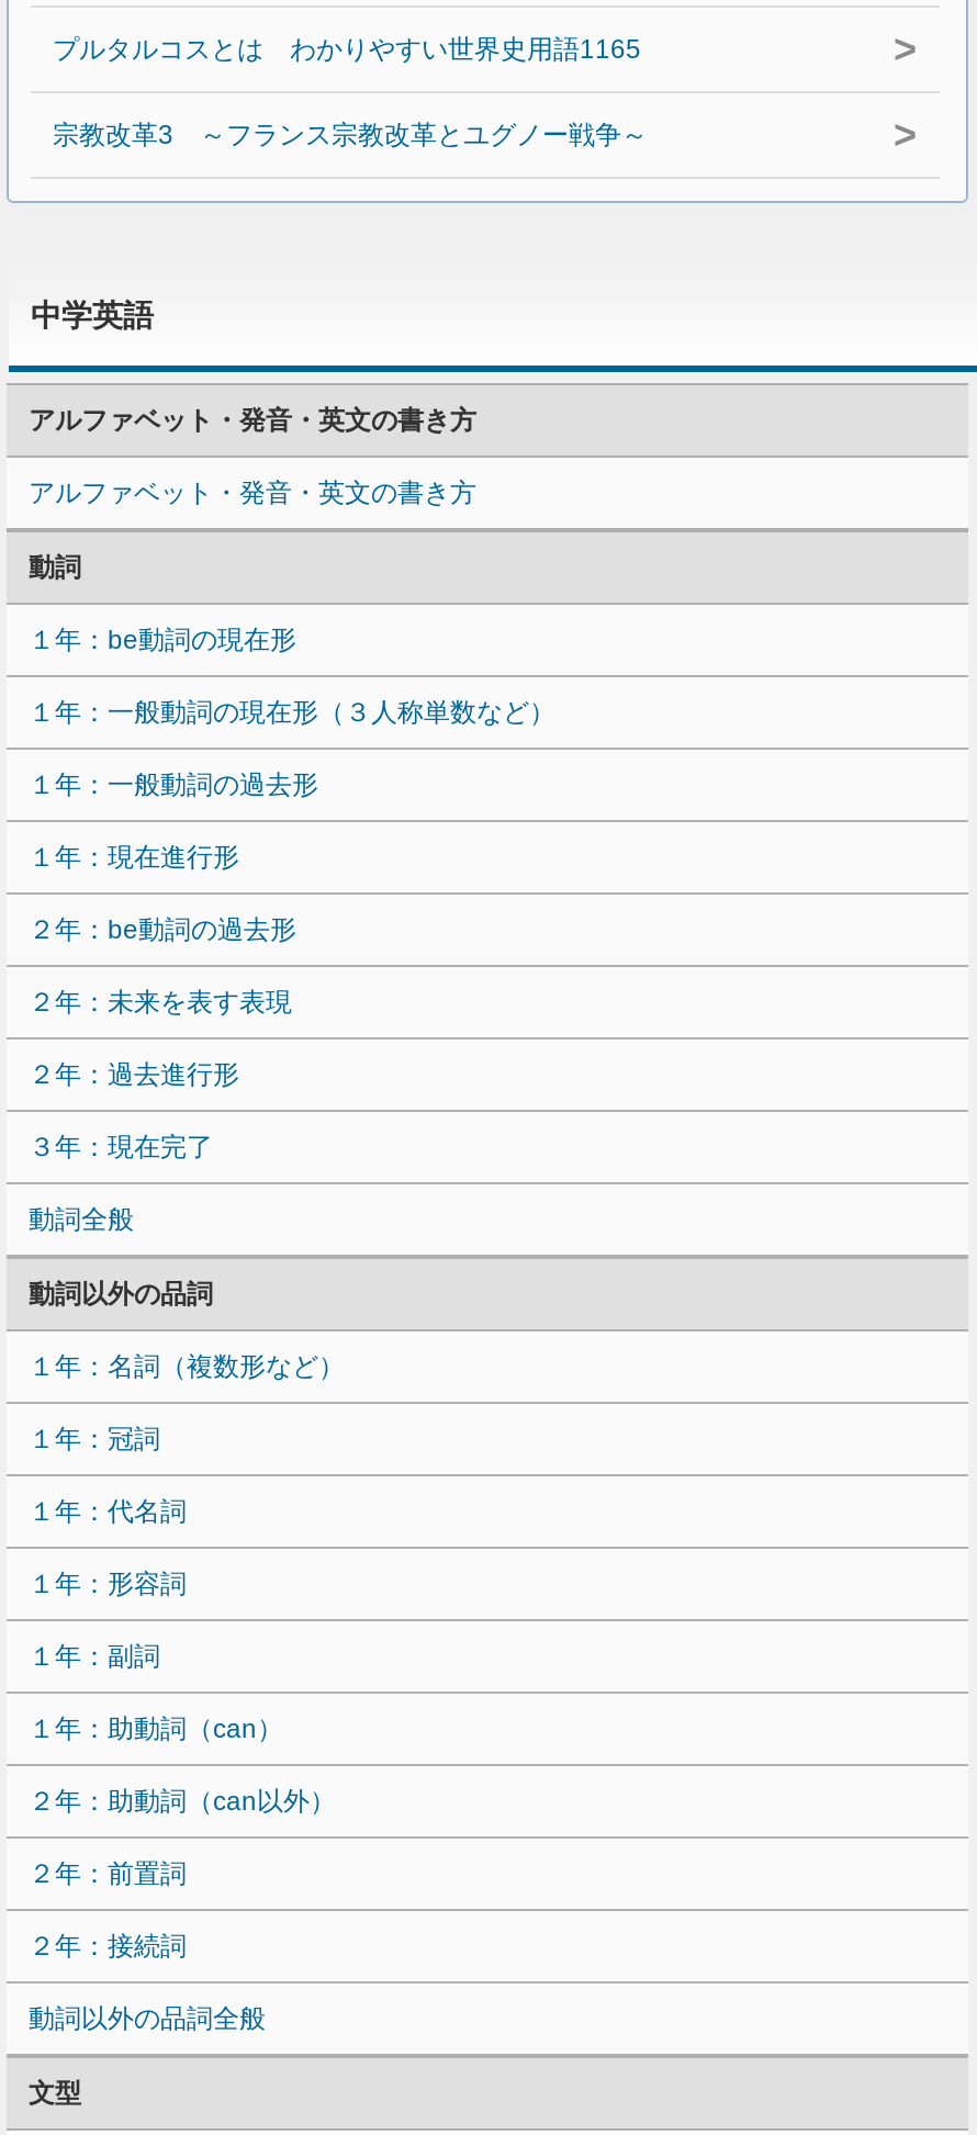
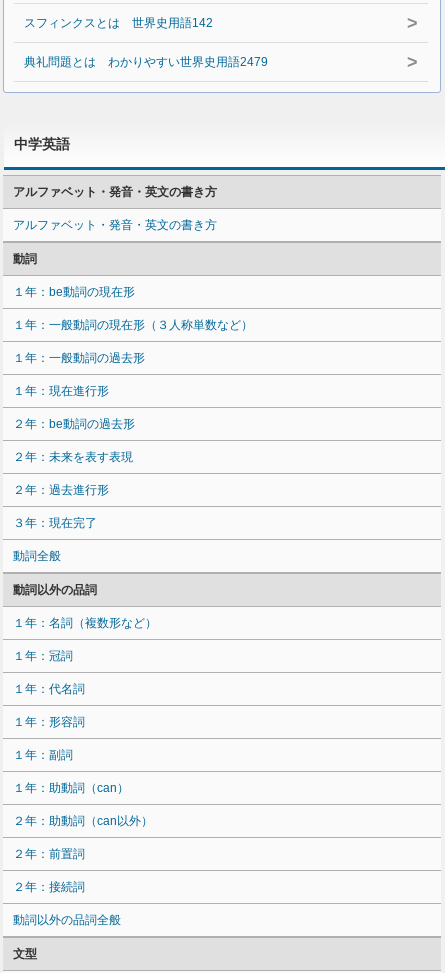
- プルタルコスとは わかりやすい世界史用語1165
+ スフィンクスとは 世界史用語142

- 宗教改革3 ～フランス宗教改革とユグノー戦争～
+ 典礼問題とは わかりやすい世界史用語2479
